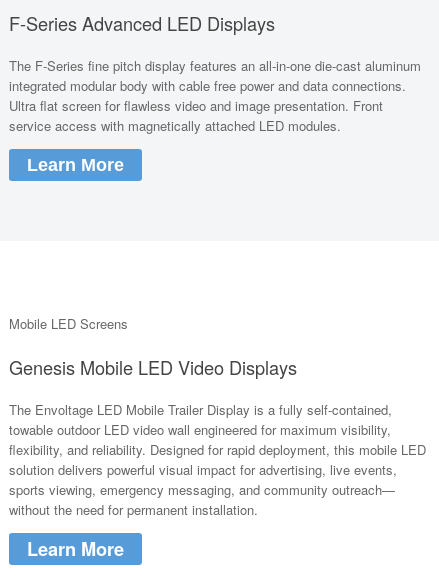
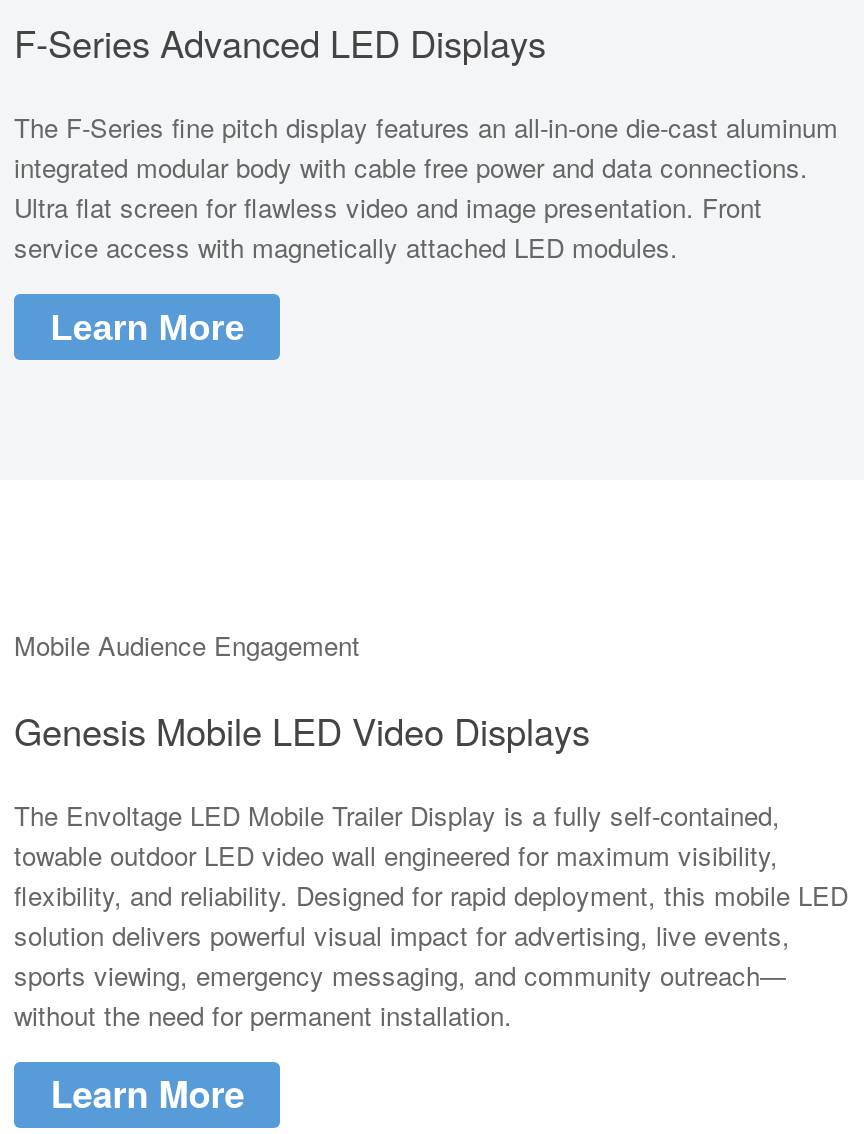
- Mobile LED Screens
+ Mobile Audience Engagement
